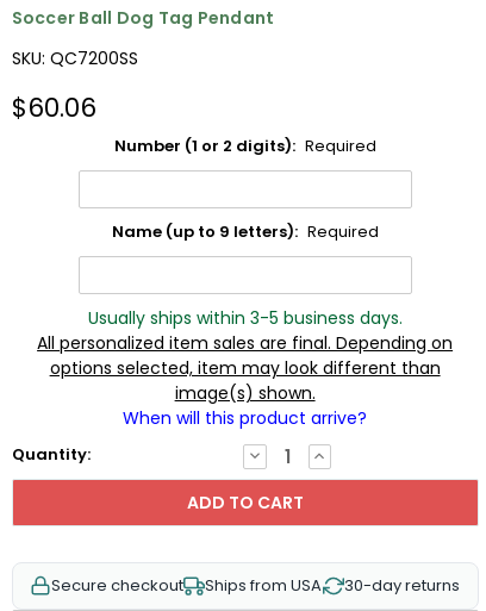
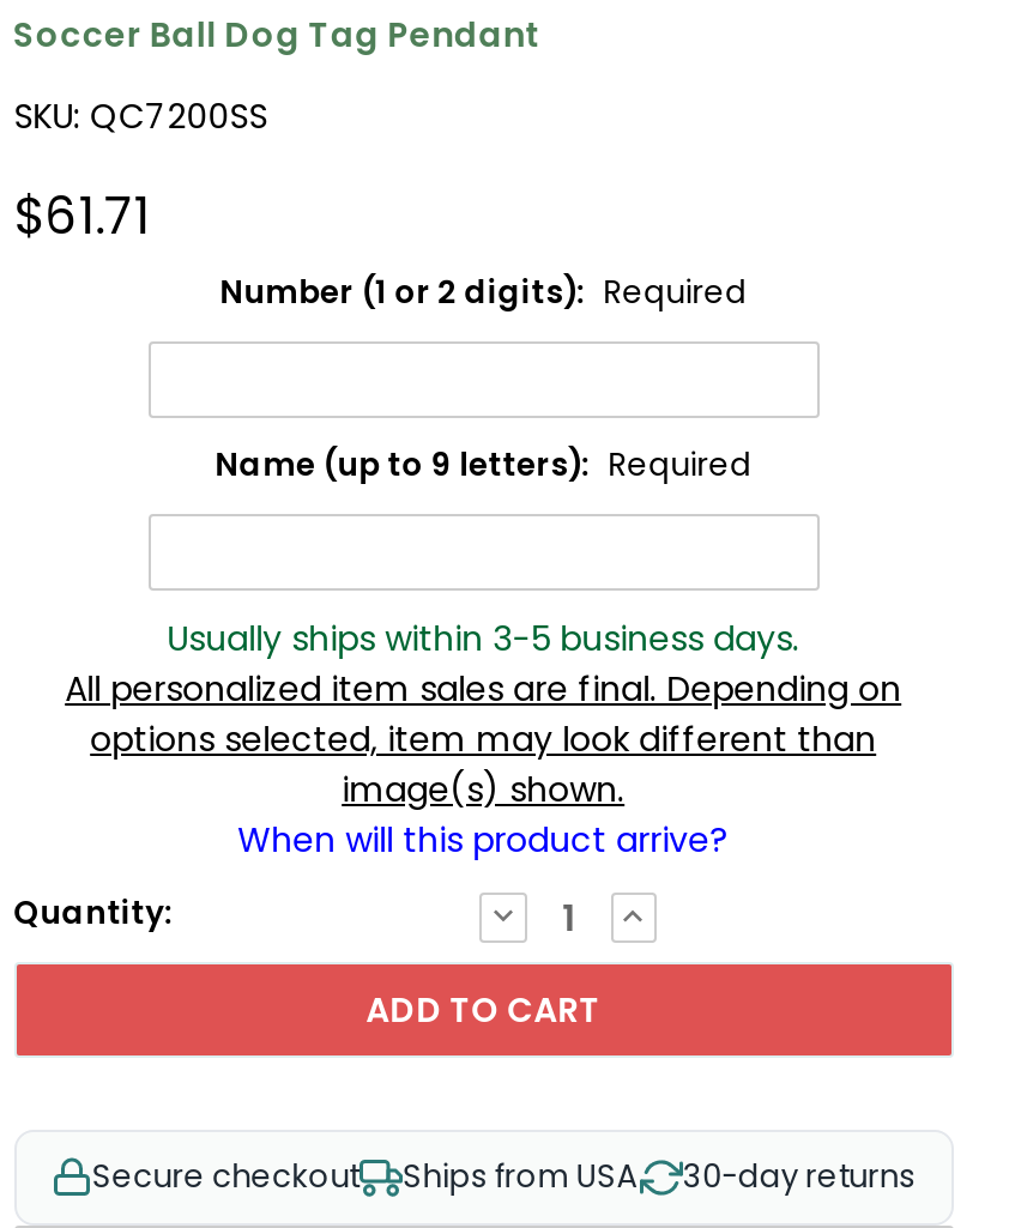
- $60.06
+ $61.71
